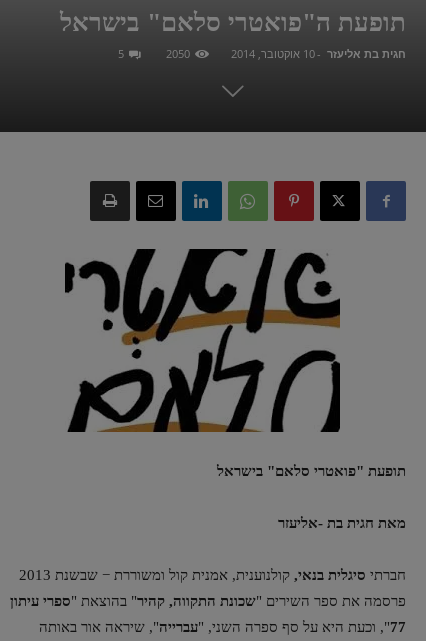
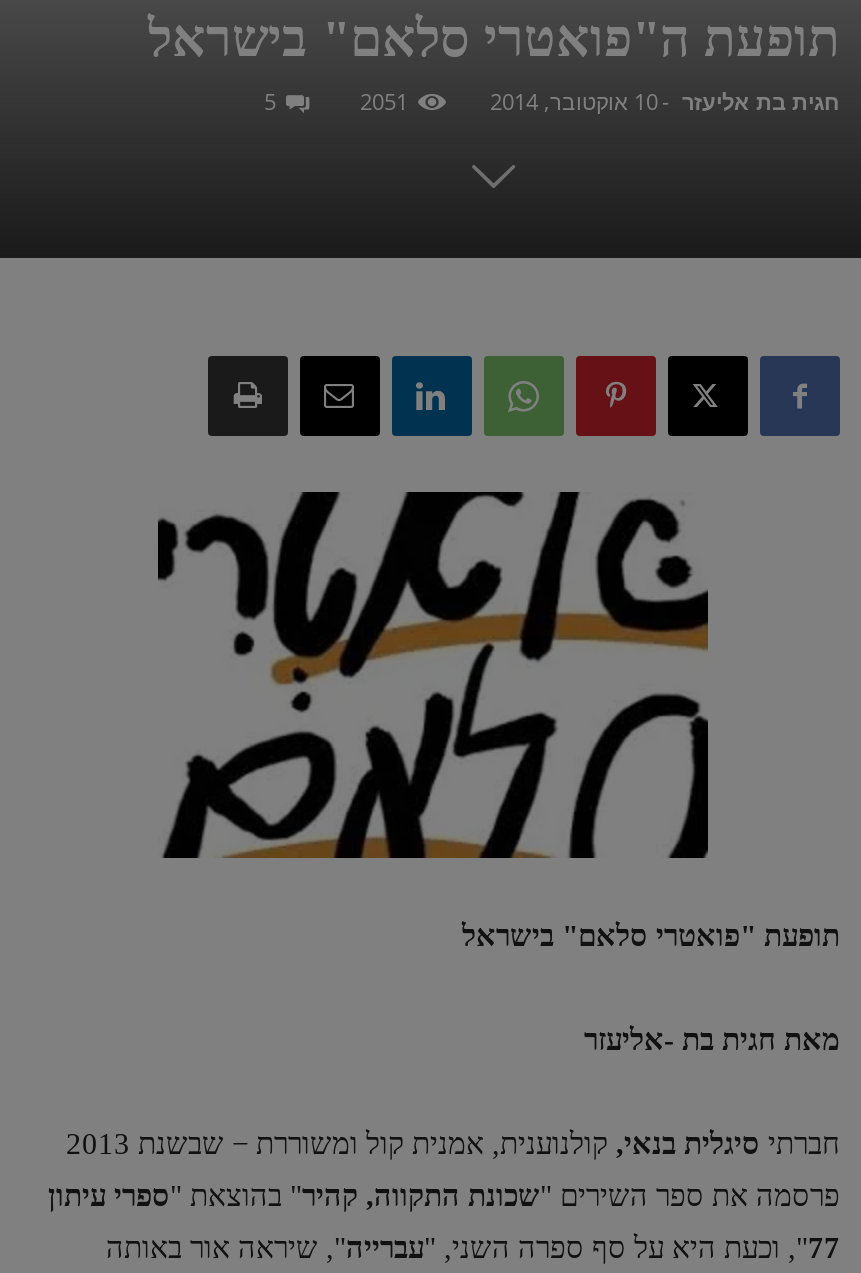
- 2050
+ 2051
